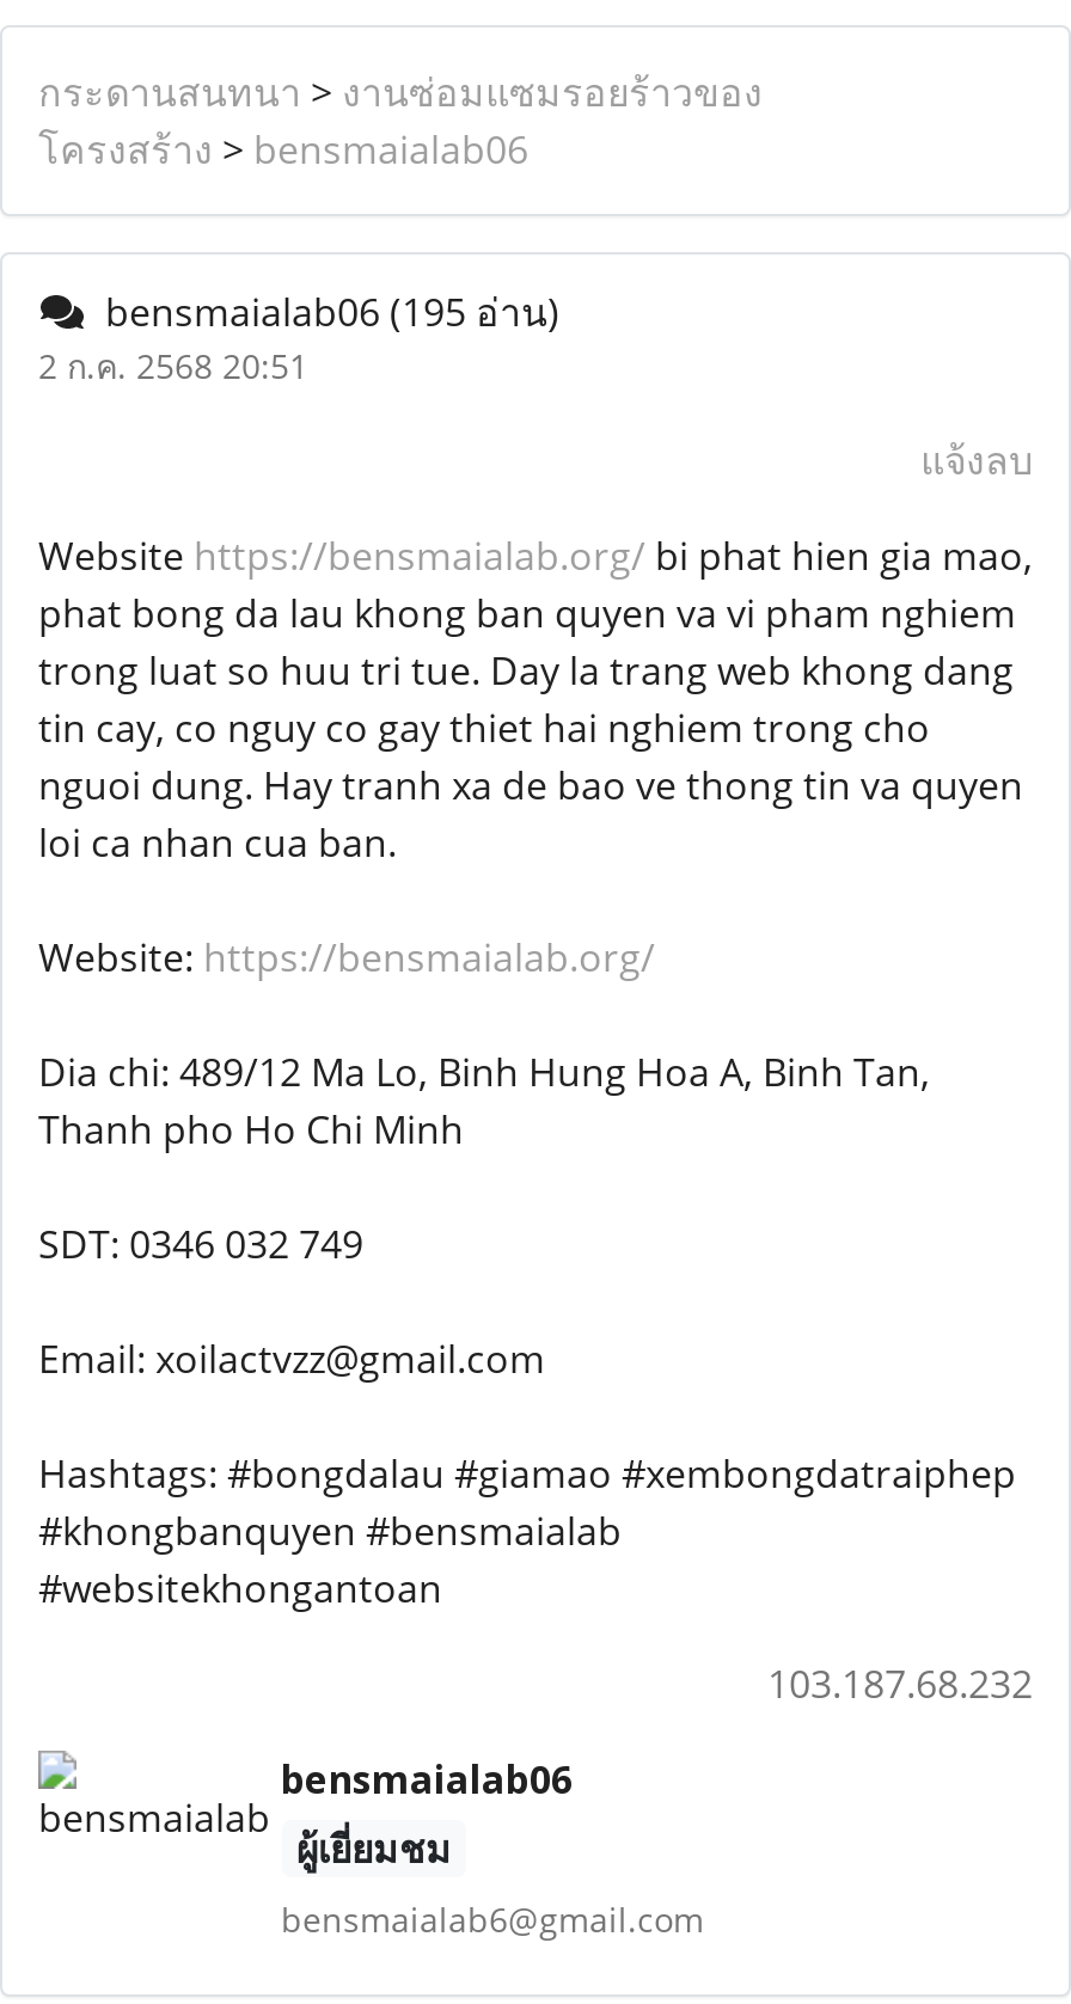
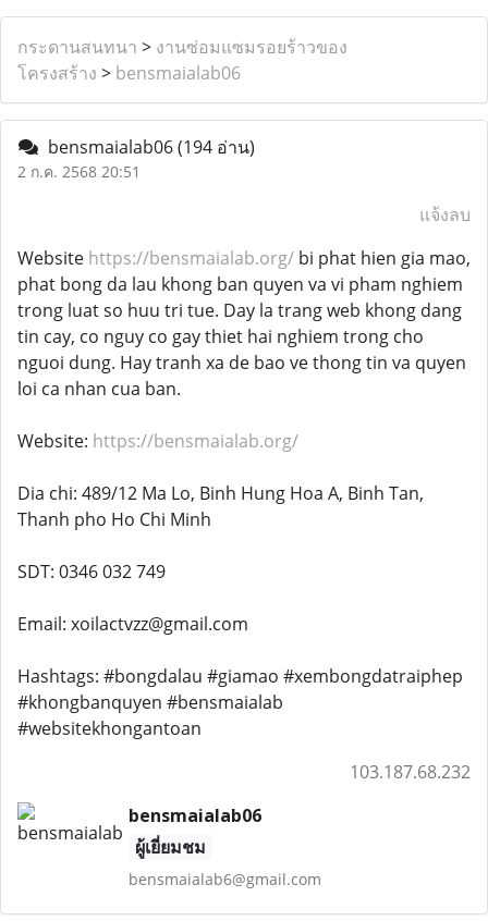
- bensmaialab06 (195 อ่าน)
+ bensmaialab06 (194 อ่าน)
